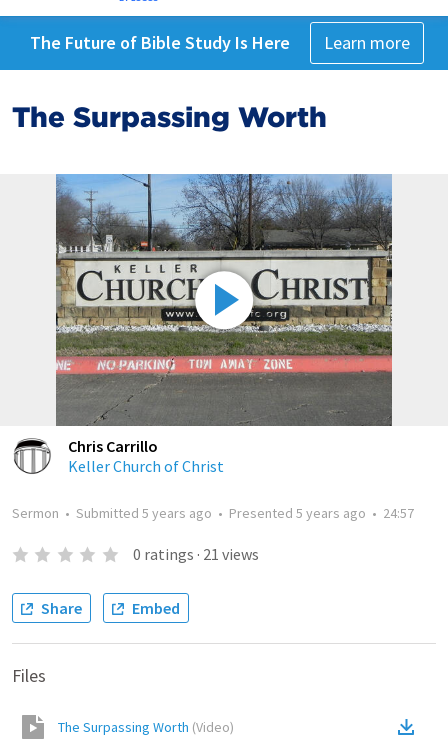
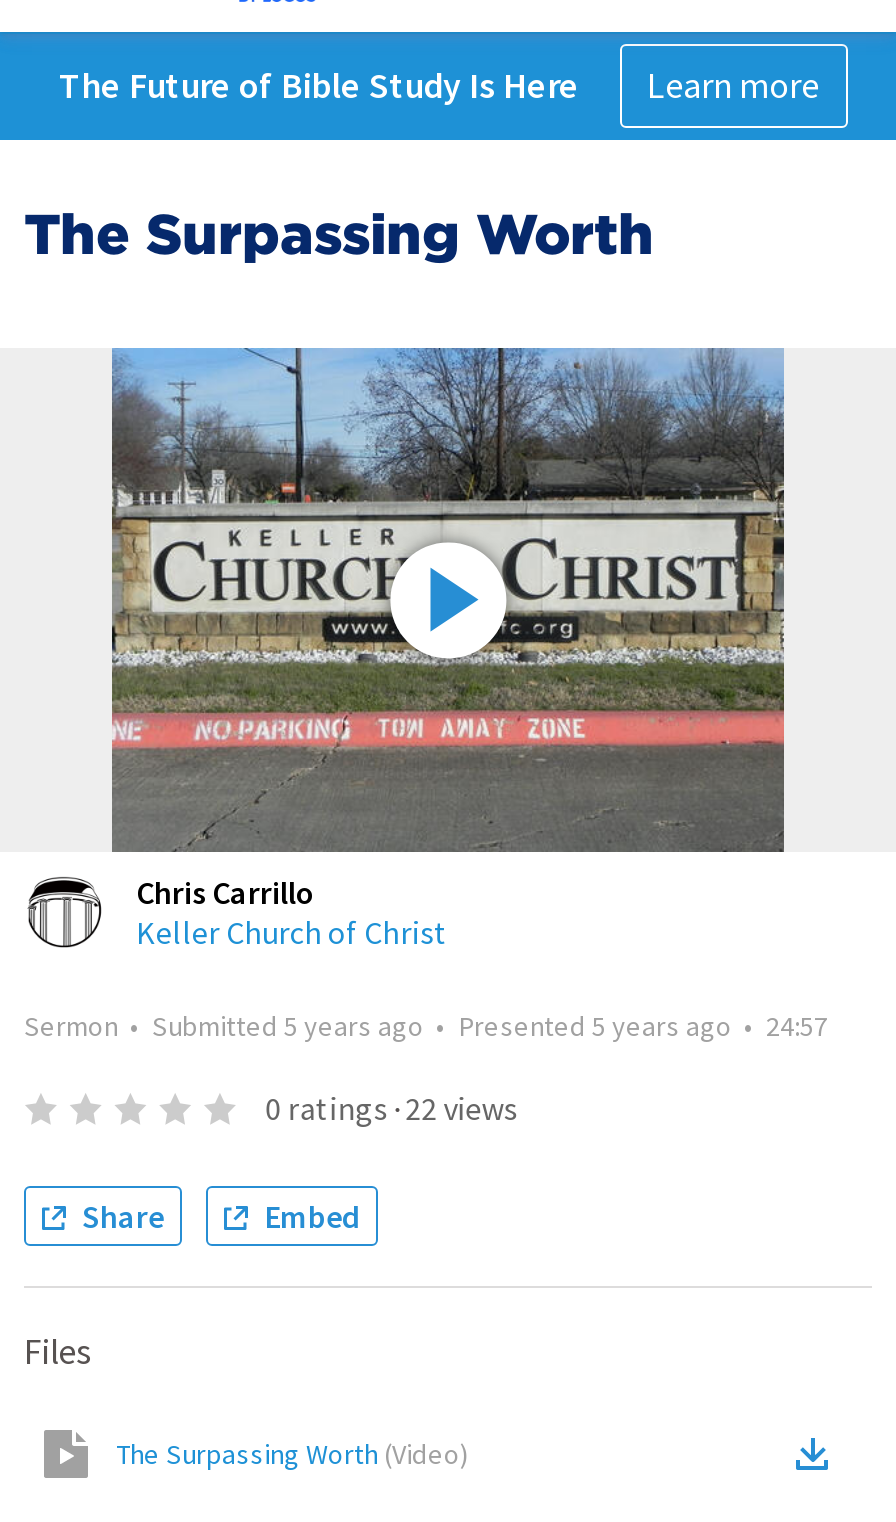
- 0 ratings · 21 views
+ 0 ratings · 22 views
